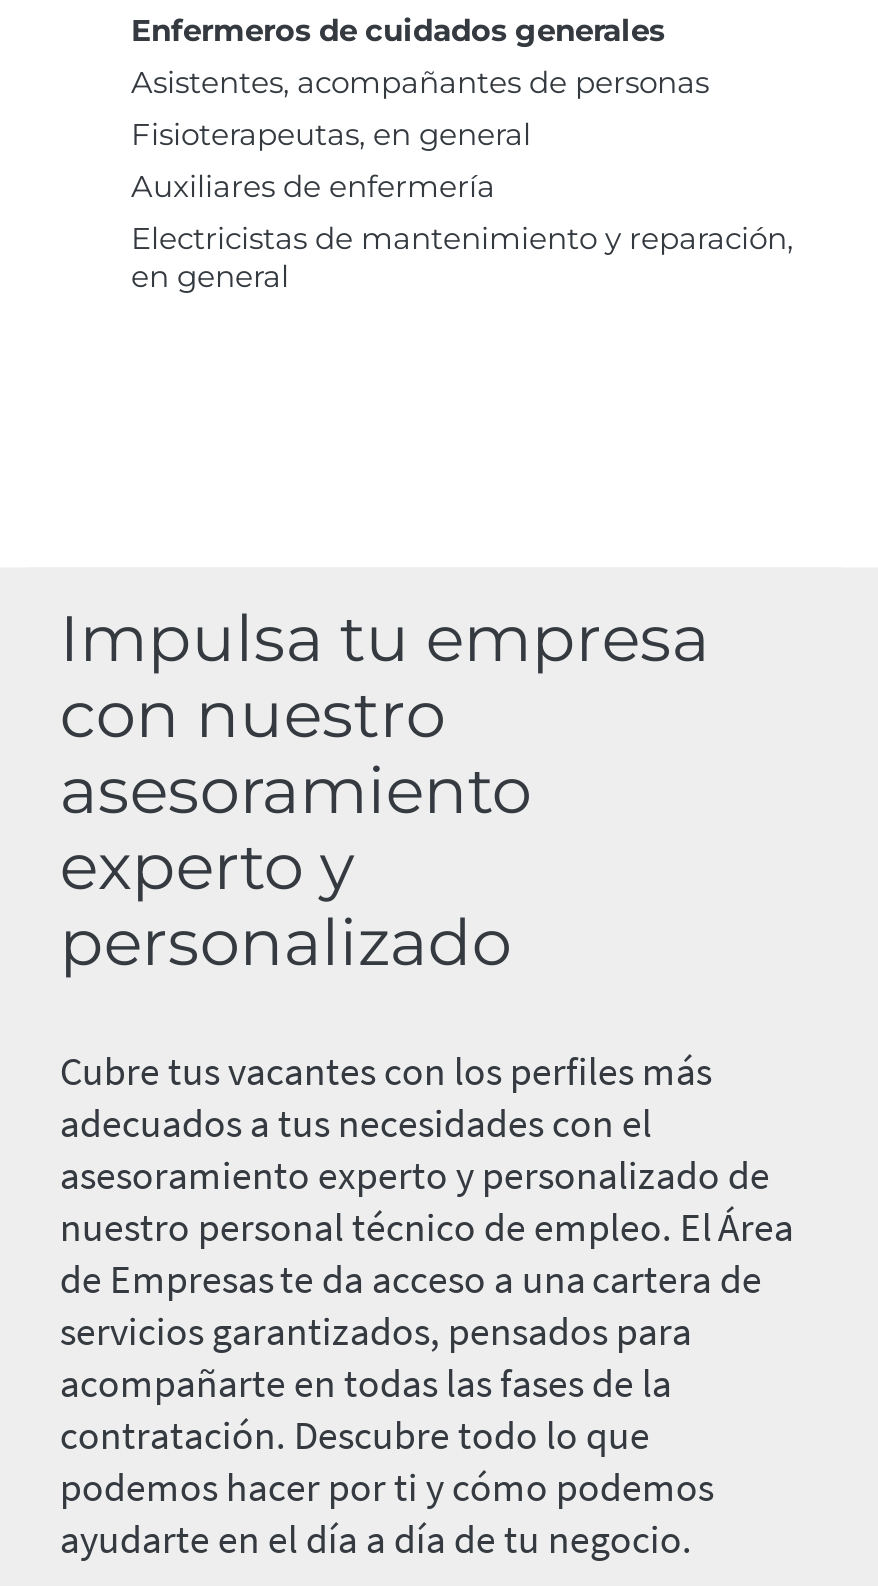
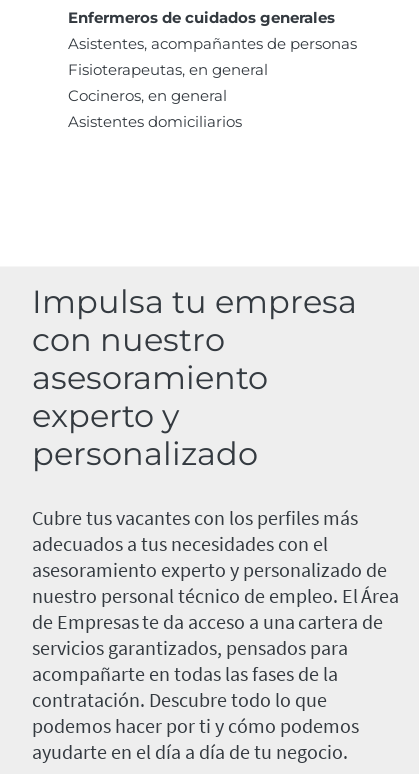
- Auxiliares de enfermería
- Electricistas de mantenimiento y reparación,
- en general
+ Cocineros, en general
+ Asistentes domiciliarios
